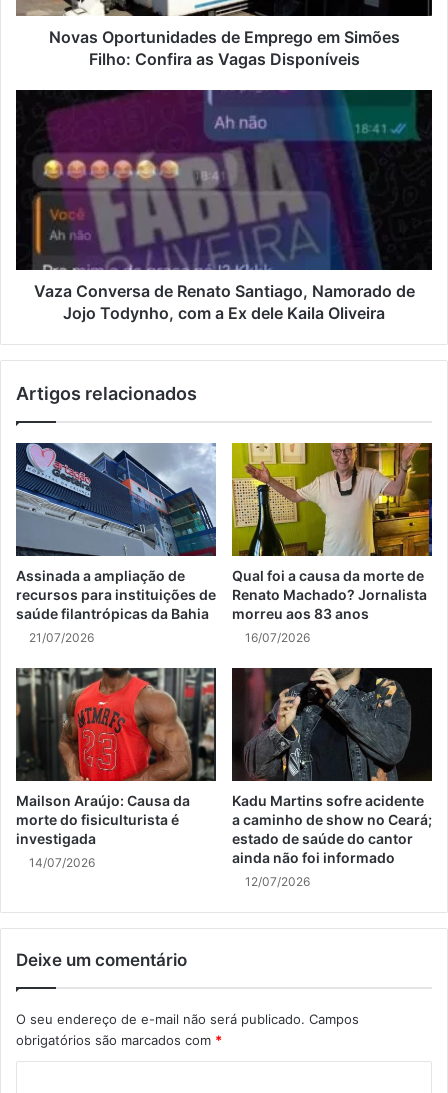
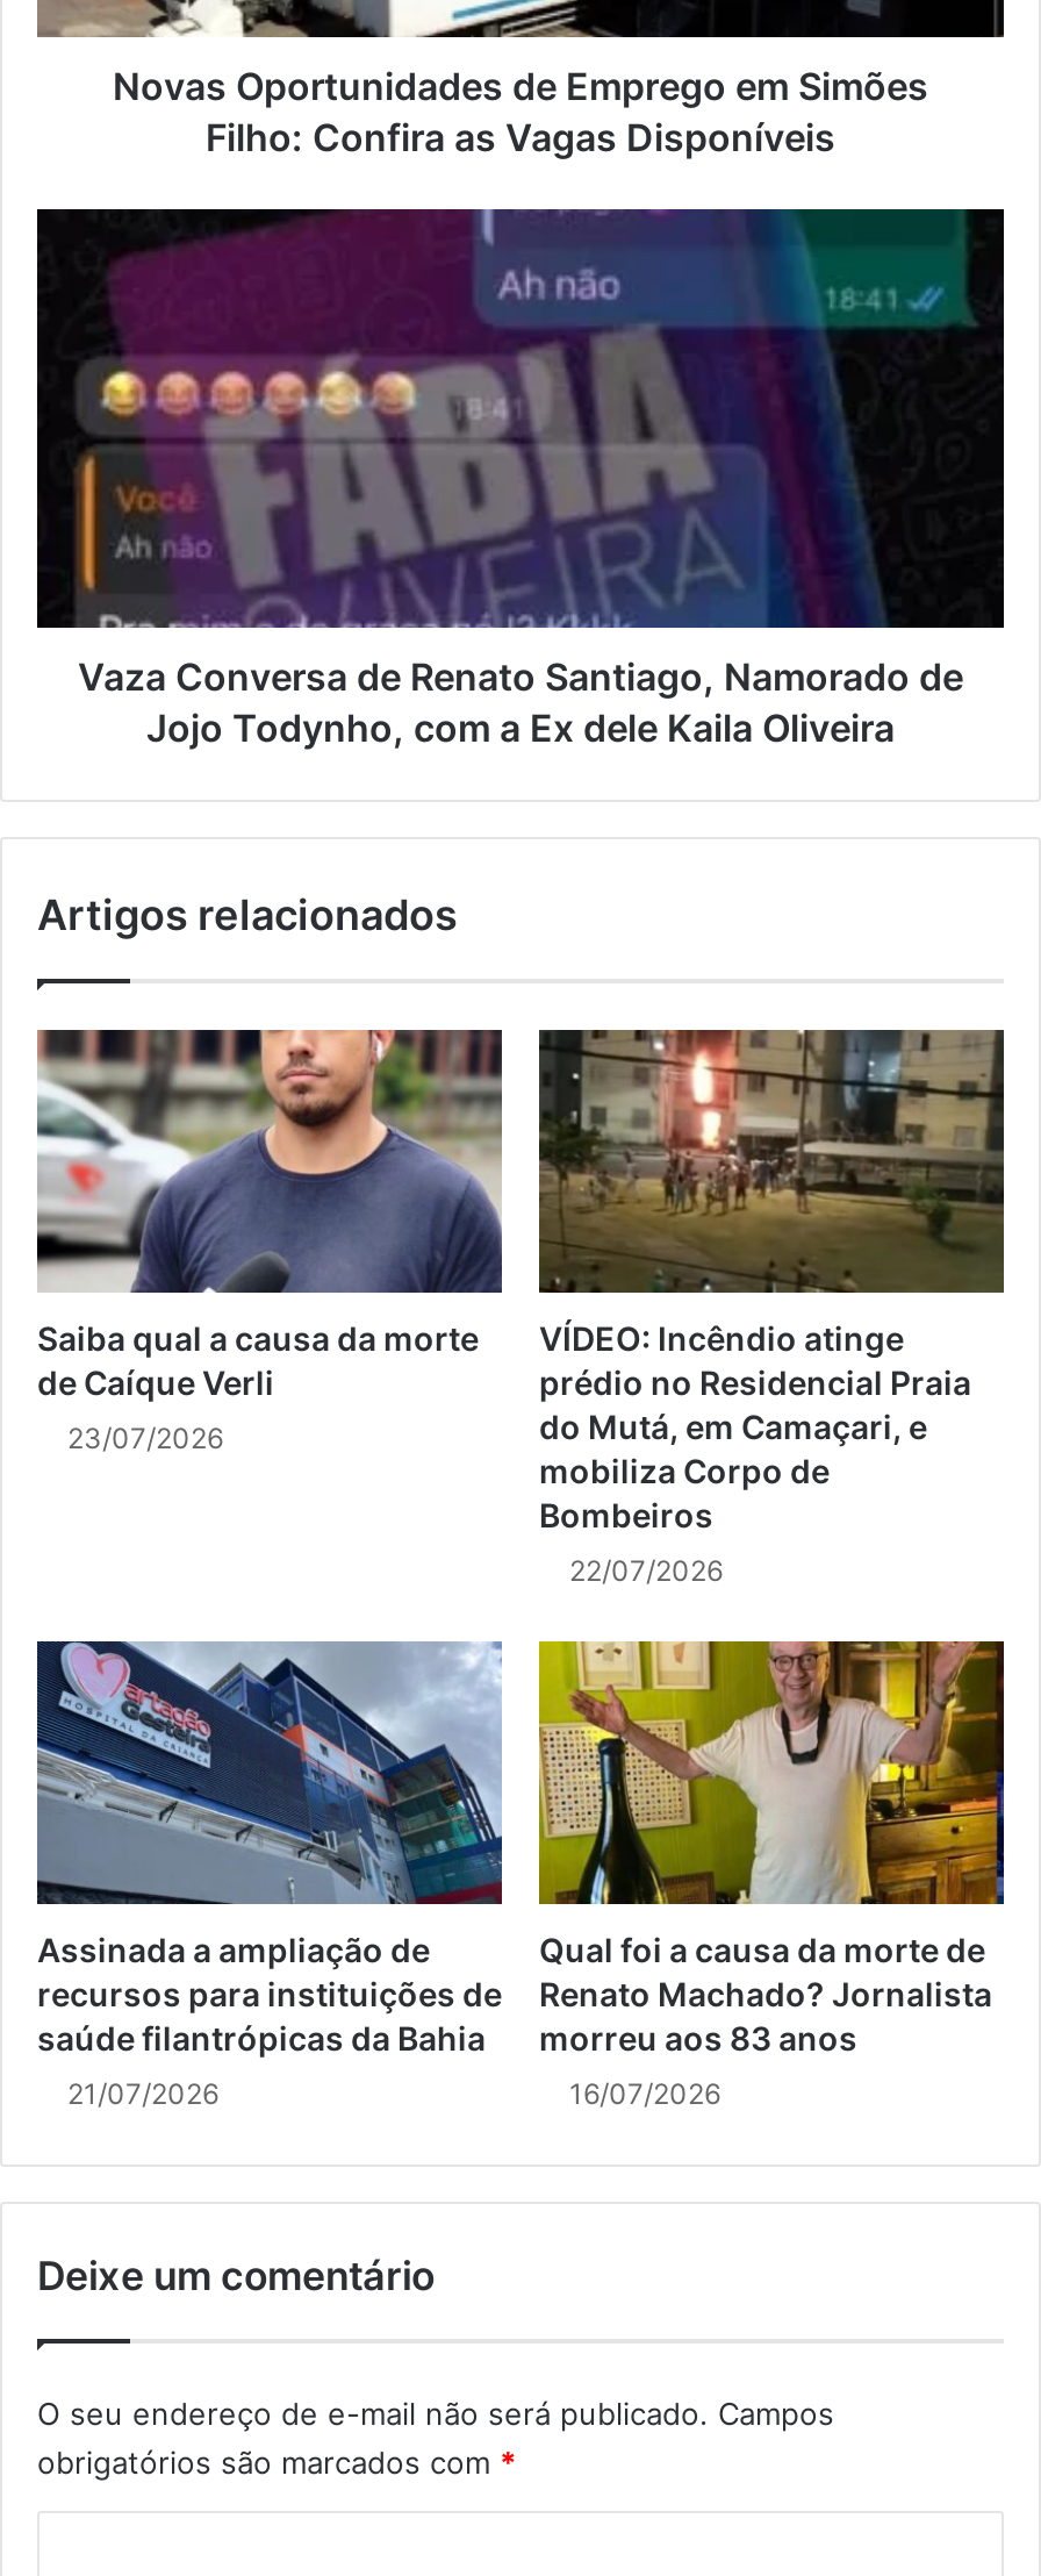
+ [image]
+ Saiba qual a causa da morte
+ de Caíque Verli
+ 23/07/2026

+ [image]
+ VÍDEO: Incêndio atinge
+ prédio no Residencial Praia
+ do Mutá, em Camaçari, e
+ mobiliza Corpo de
+ Bombeiros
+ 22/07/2026

moved down: [image] | Assinada a ampliação de | recursos para instituições de | ... | morreu aos 83 anos | 16/07/2026

- [image]
- Mailson Araújo: Causa da
- morte do fisiculturista é
- investigada
- 14/07/2026

- [image]
- Kadu Martins sofre acidente
- a caminho de show no Ceará;
- estado de saúde do cantor
- ainda não foi informado
- 12/07/2026
